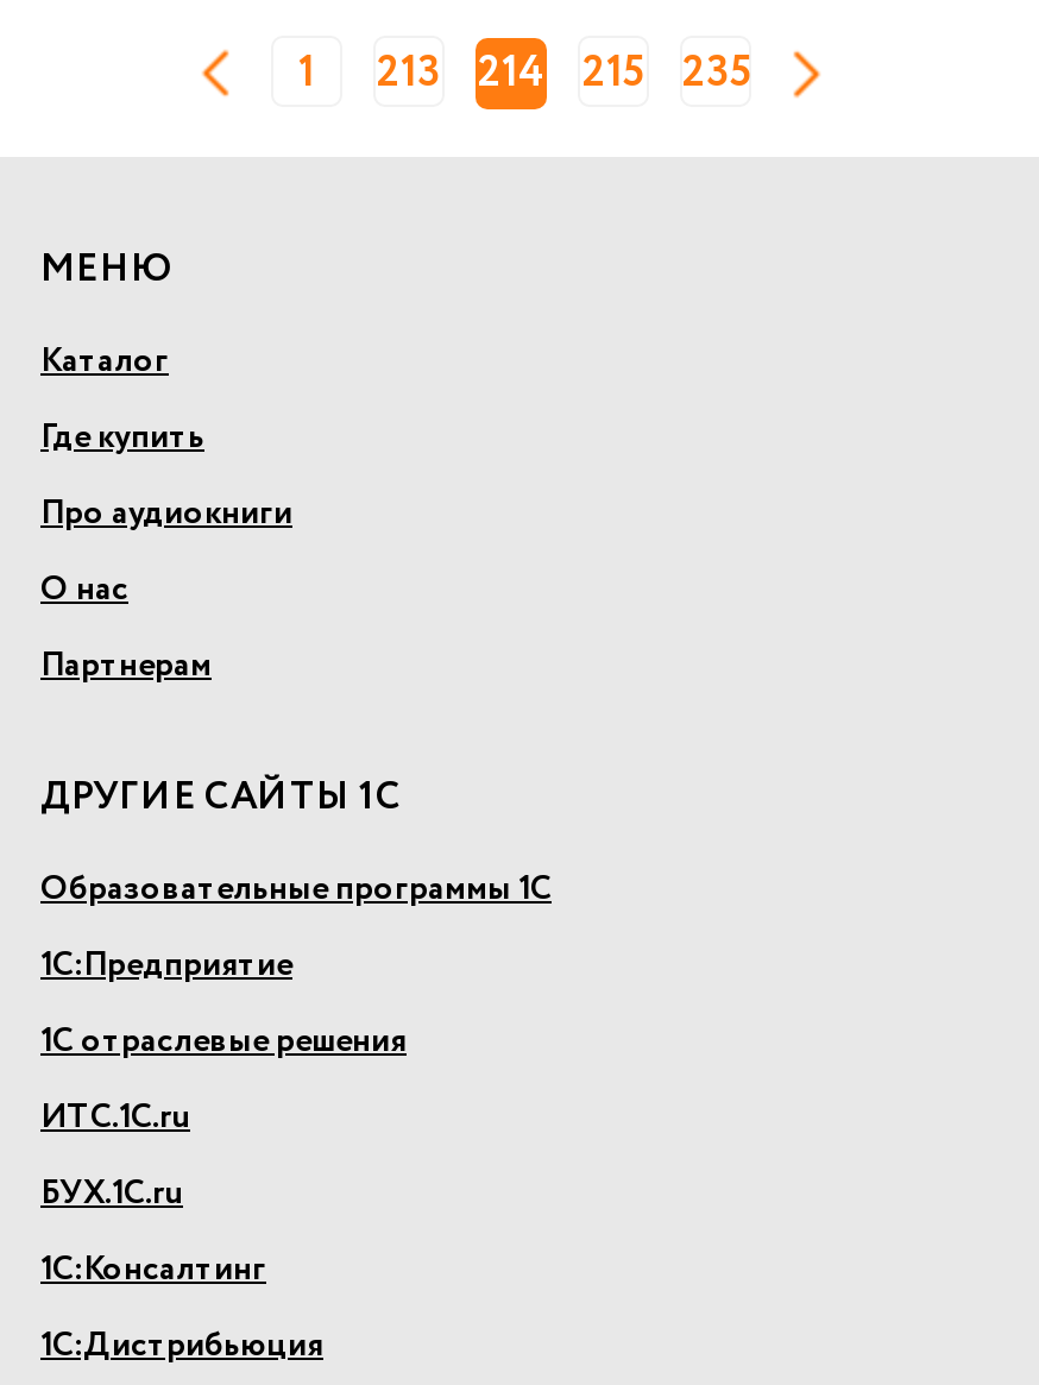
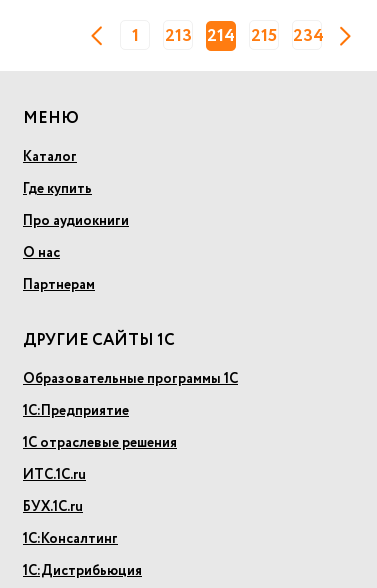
- 235
+ 234
